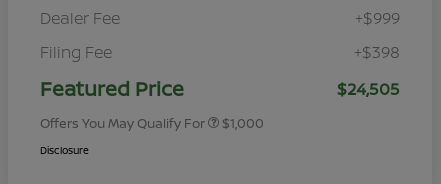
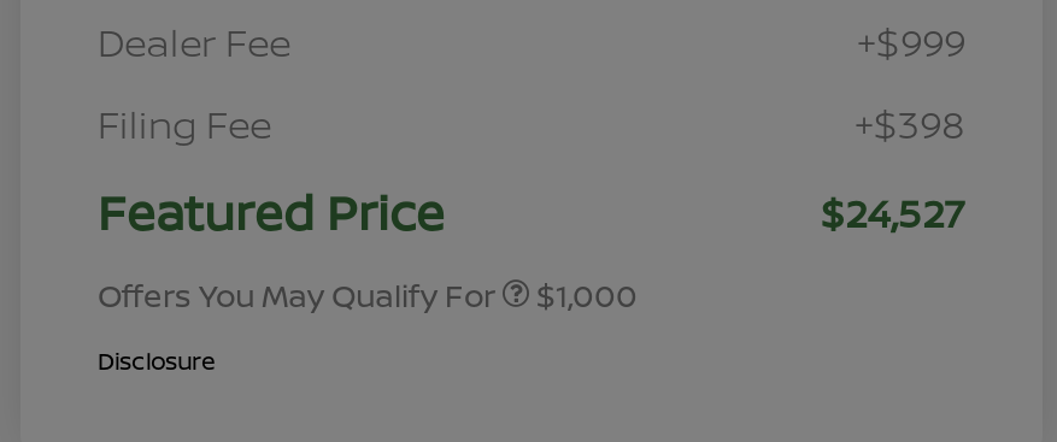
- $24,505
+ $24,527
